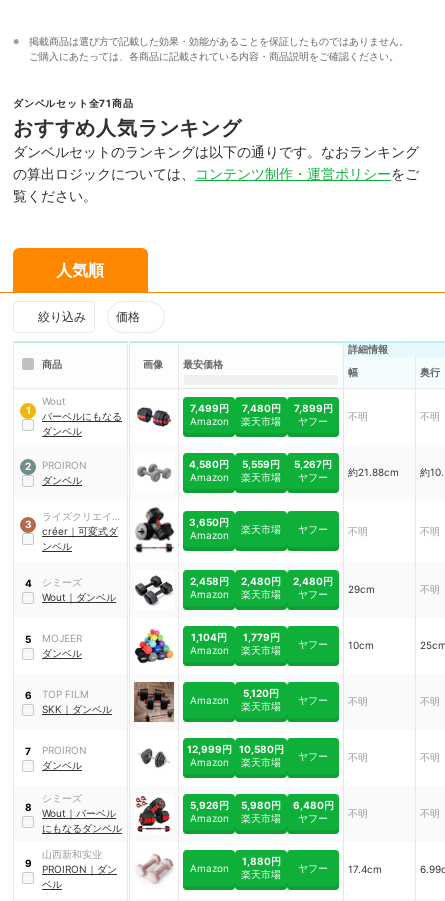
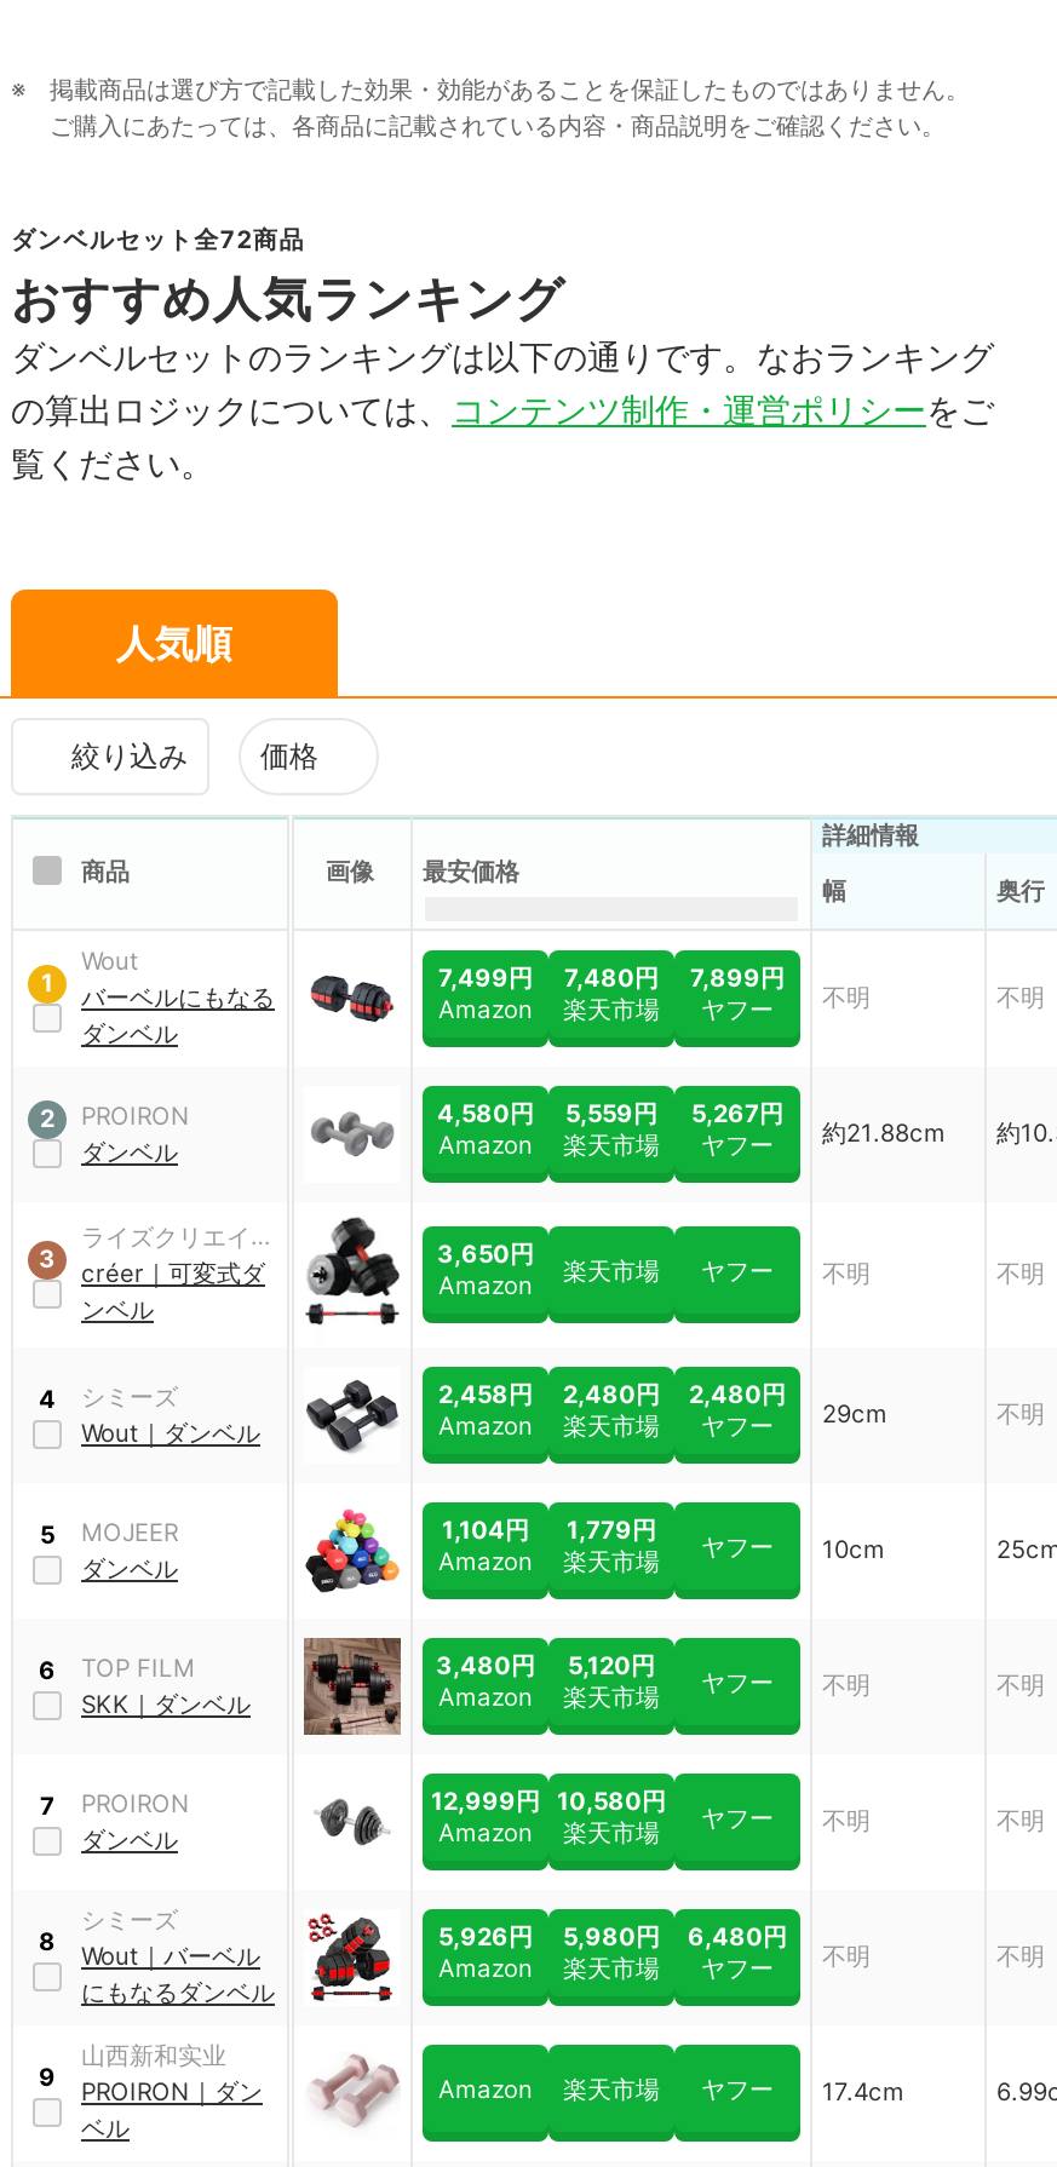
- ダンベルセット全71商品
+ ダンベルセット全72商品

+ 3,480円

- 1,880円
